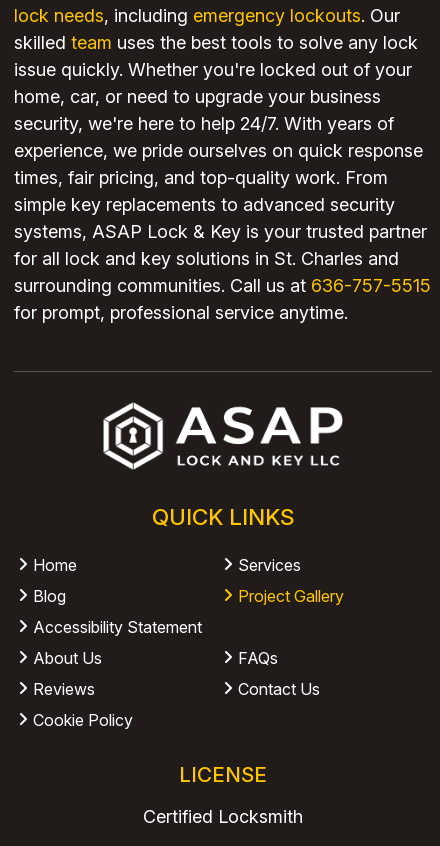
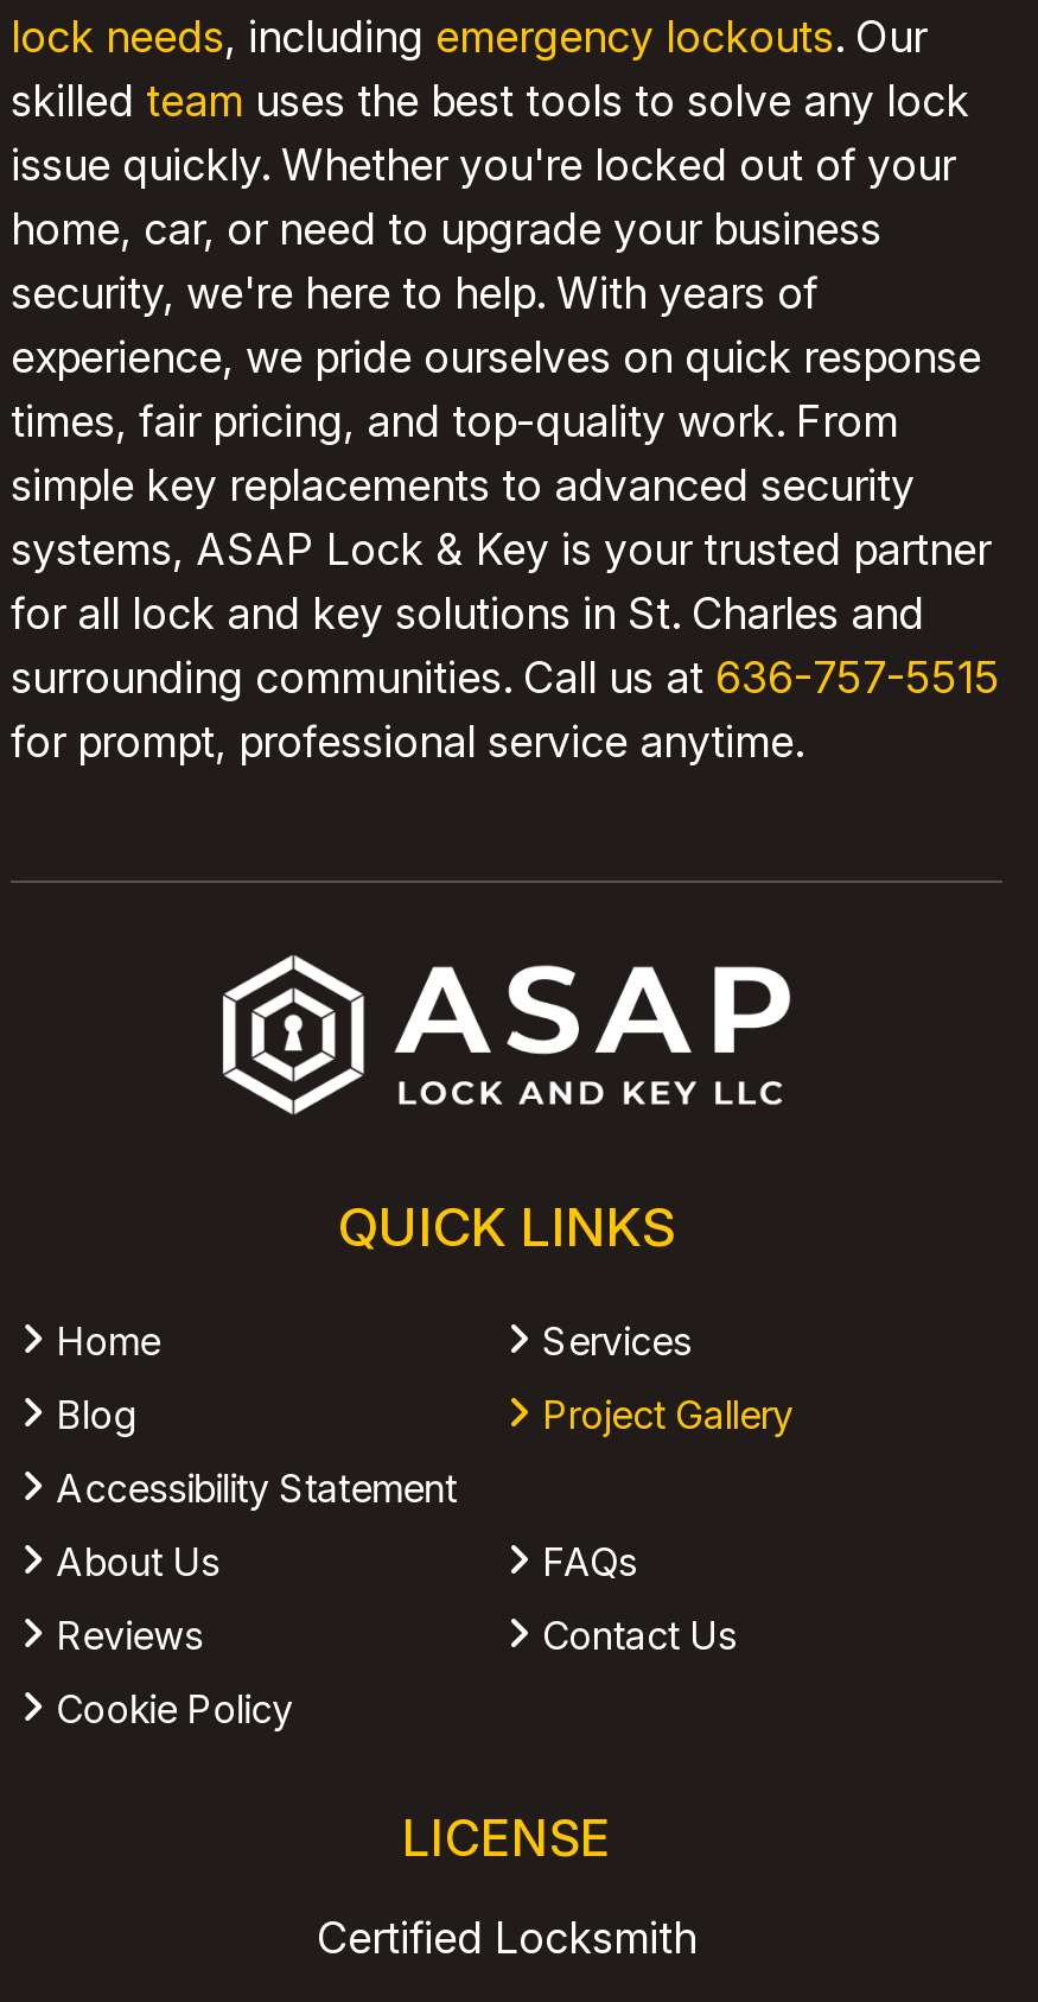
- security, we're here to help 24/7. With years of
+ security, we're here to help. With years of
